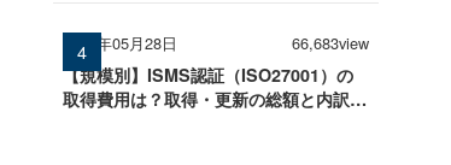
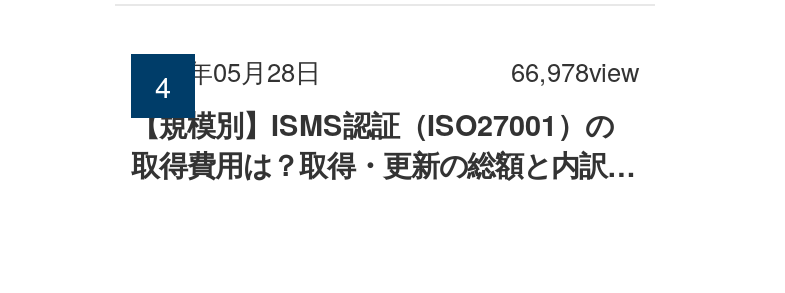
- 66,683view
+ 66,978view
